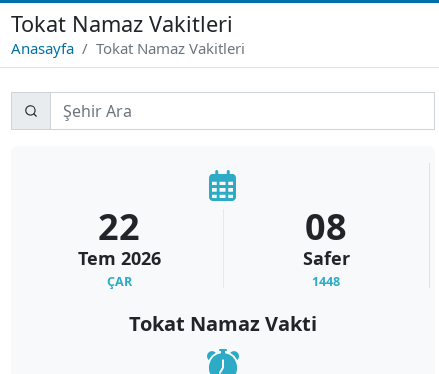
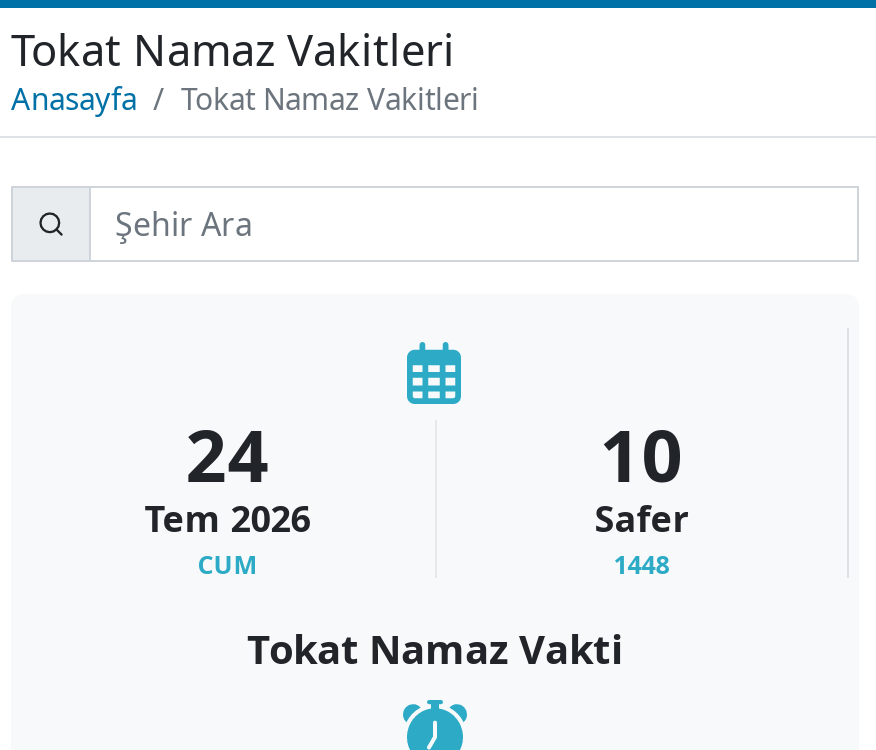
- 22
+ 24

- 08
+ 10

- ÇAR
+ CUM
